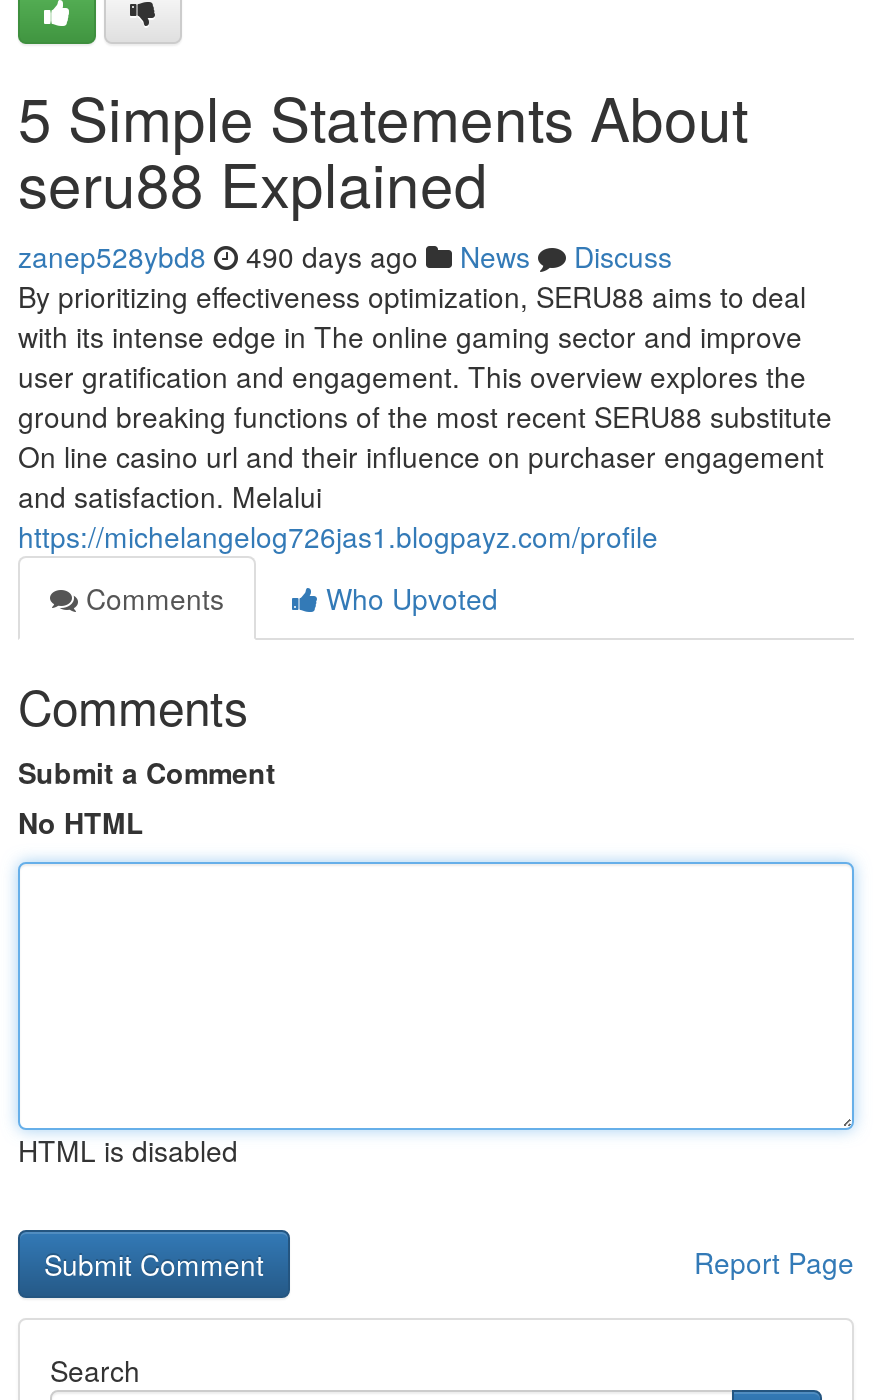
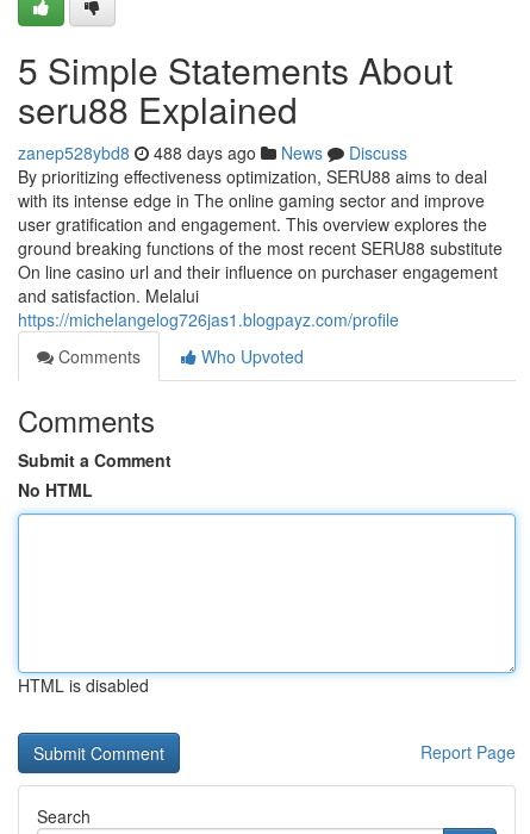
- zanep528ybd8 490 days ago News Discuss
+ zanep528ybd8 488 days ago News Discuss
